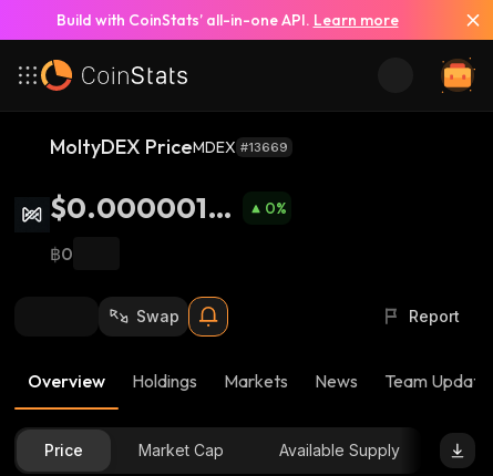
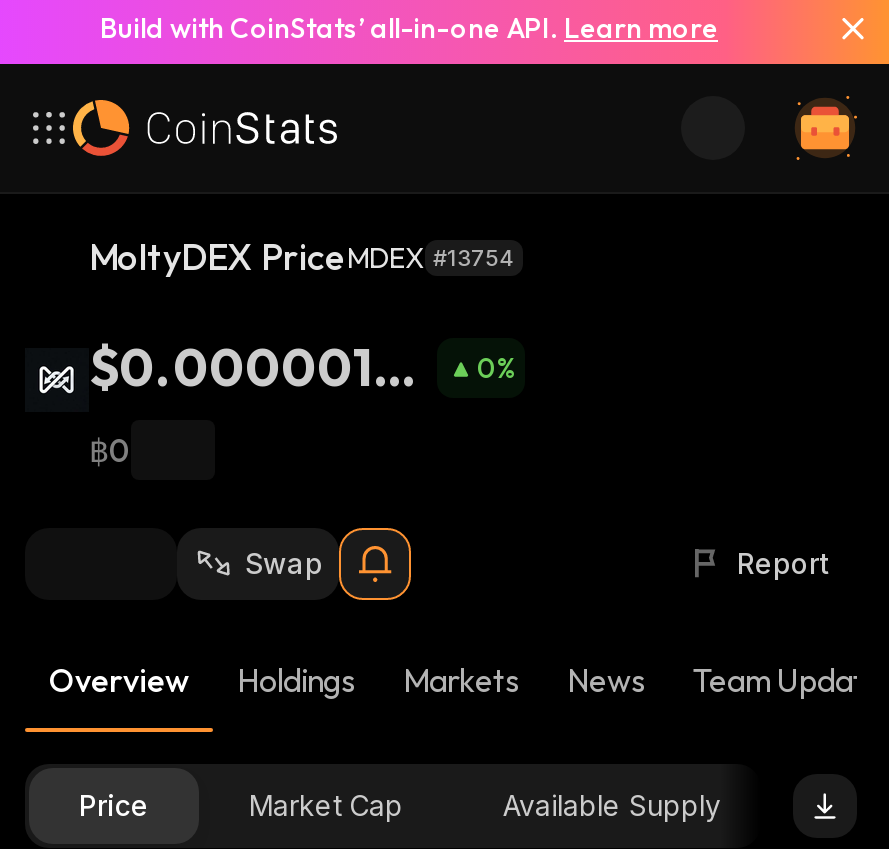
- MoltyDEX PriceMDEX #13669
+ MoltyDEX PriceMDEX #13754
